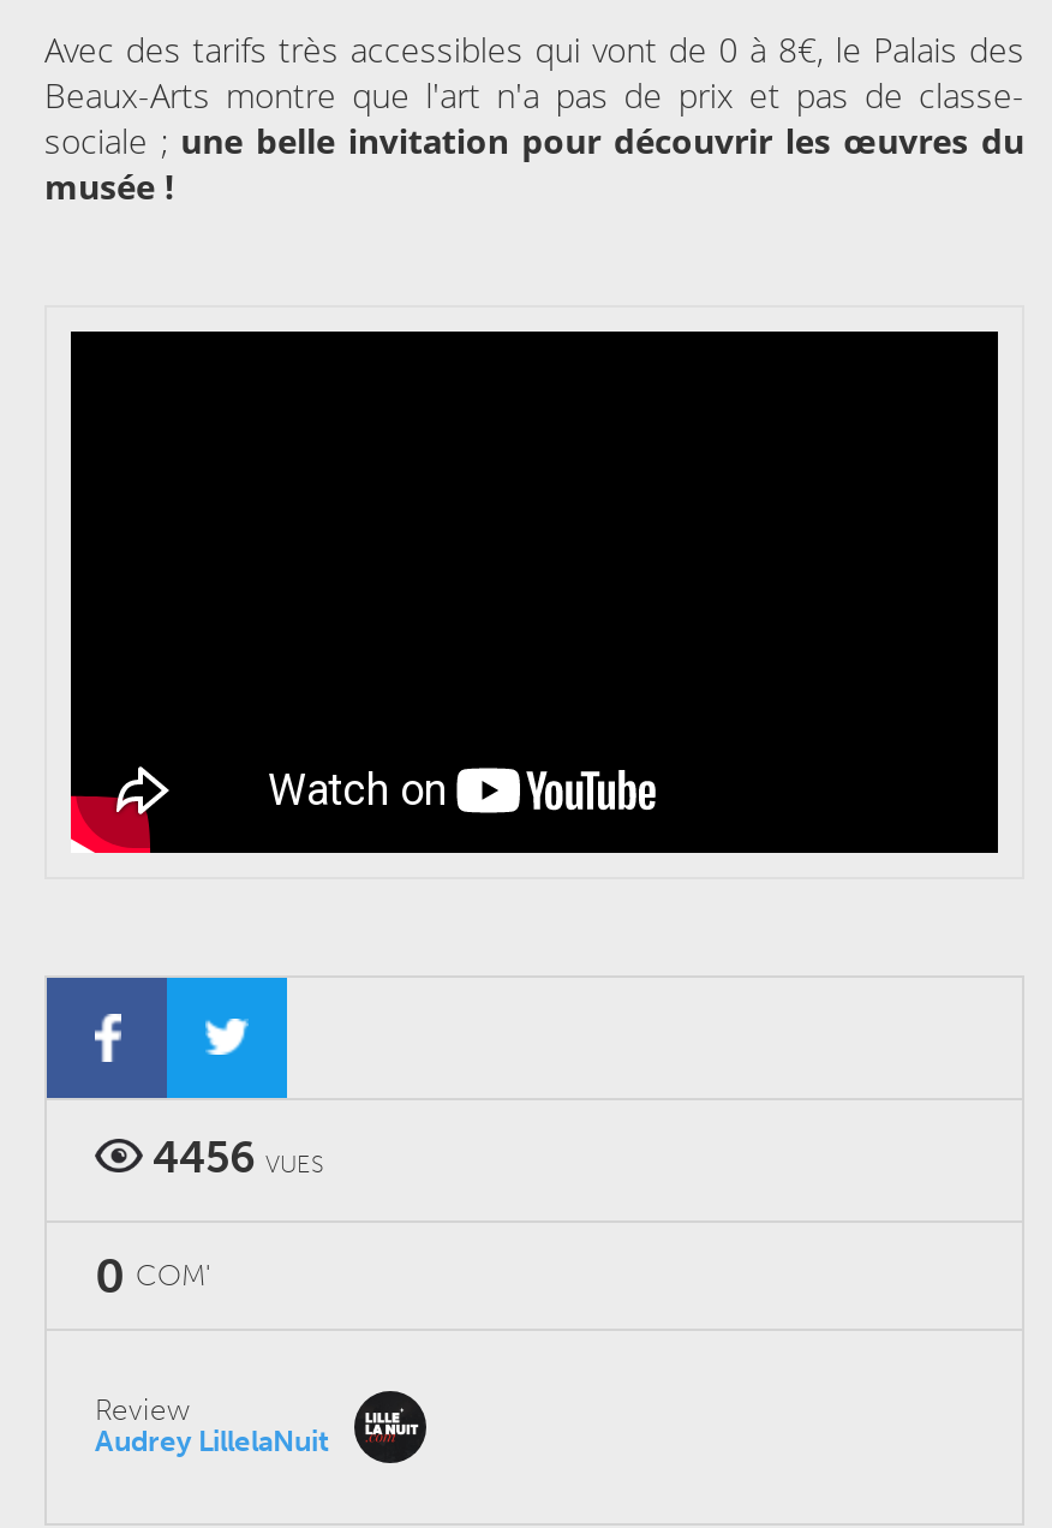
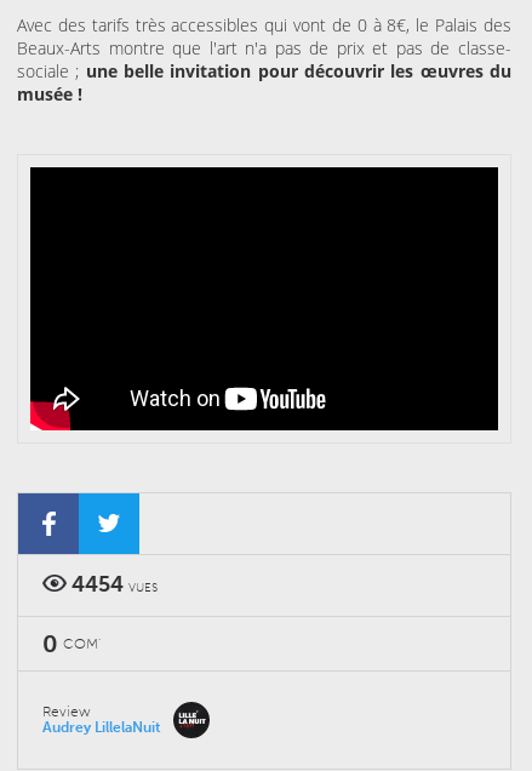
- 4456 VUES
+ 4454 VUES
